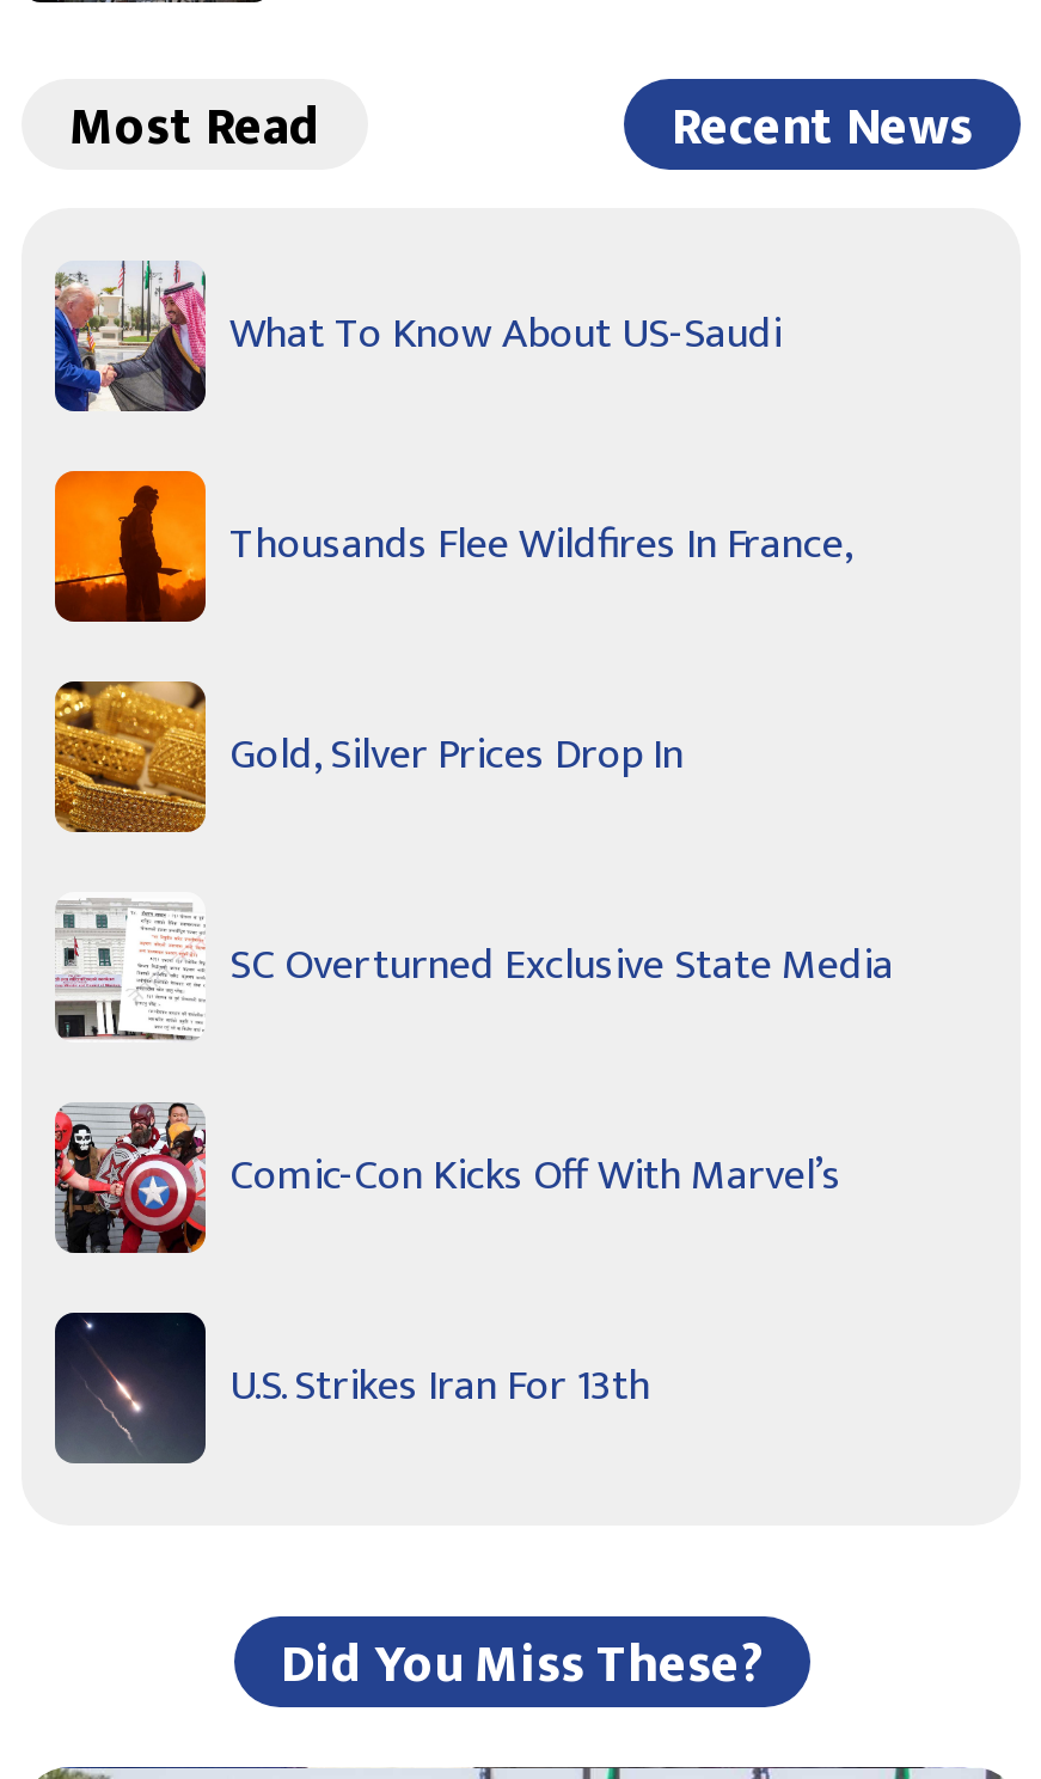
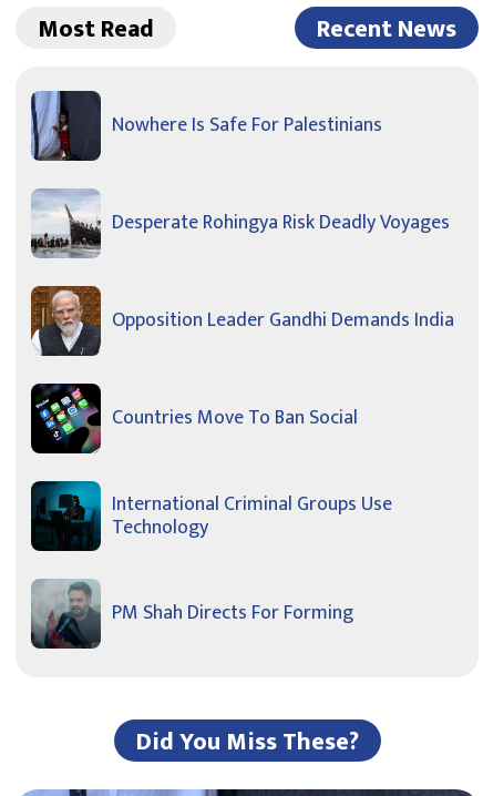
- [image]
- What To Know About US-Saudi
+ [image]
+ Nowhere Is Safe For Palestinians

- [image]
- Thousands Flee Wildfires In France,
+ [image]
+ Desperate Rohingya Risk Deadly Voyages

- [image]
- Gold, Silver Prices Drop In
+ [image]
+ Opposition Leader Gandhi Demands India

- [image]
- SC Overturned Exclusive State Media
+ [image]
+ Countries Move To Ban Social

- [image]
- Comic-Con Kicks Off With Marvel’s
+ [image]
+ International Criminal Groups Use
+ Technology

- [image]
- U.S. Strikes Iran For 13th
+ [image]
+ PM Shah Directs For Forming
